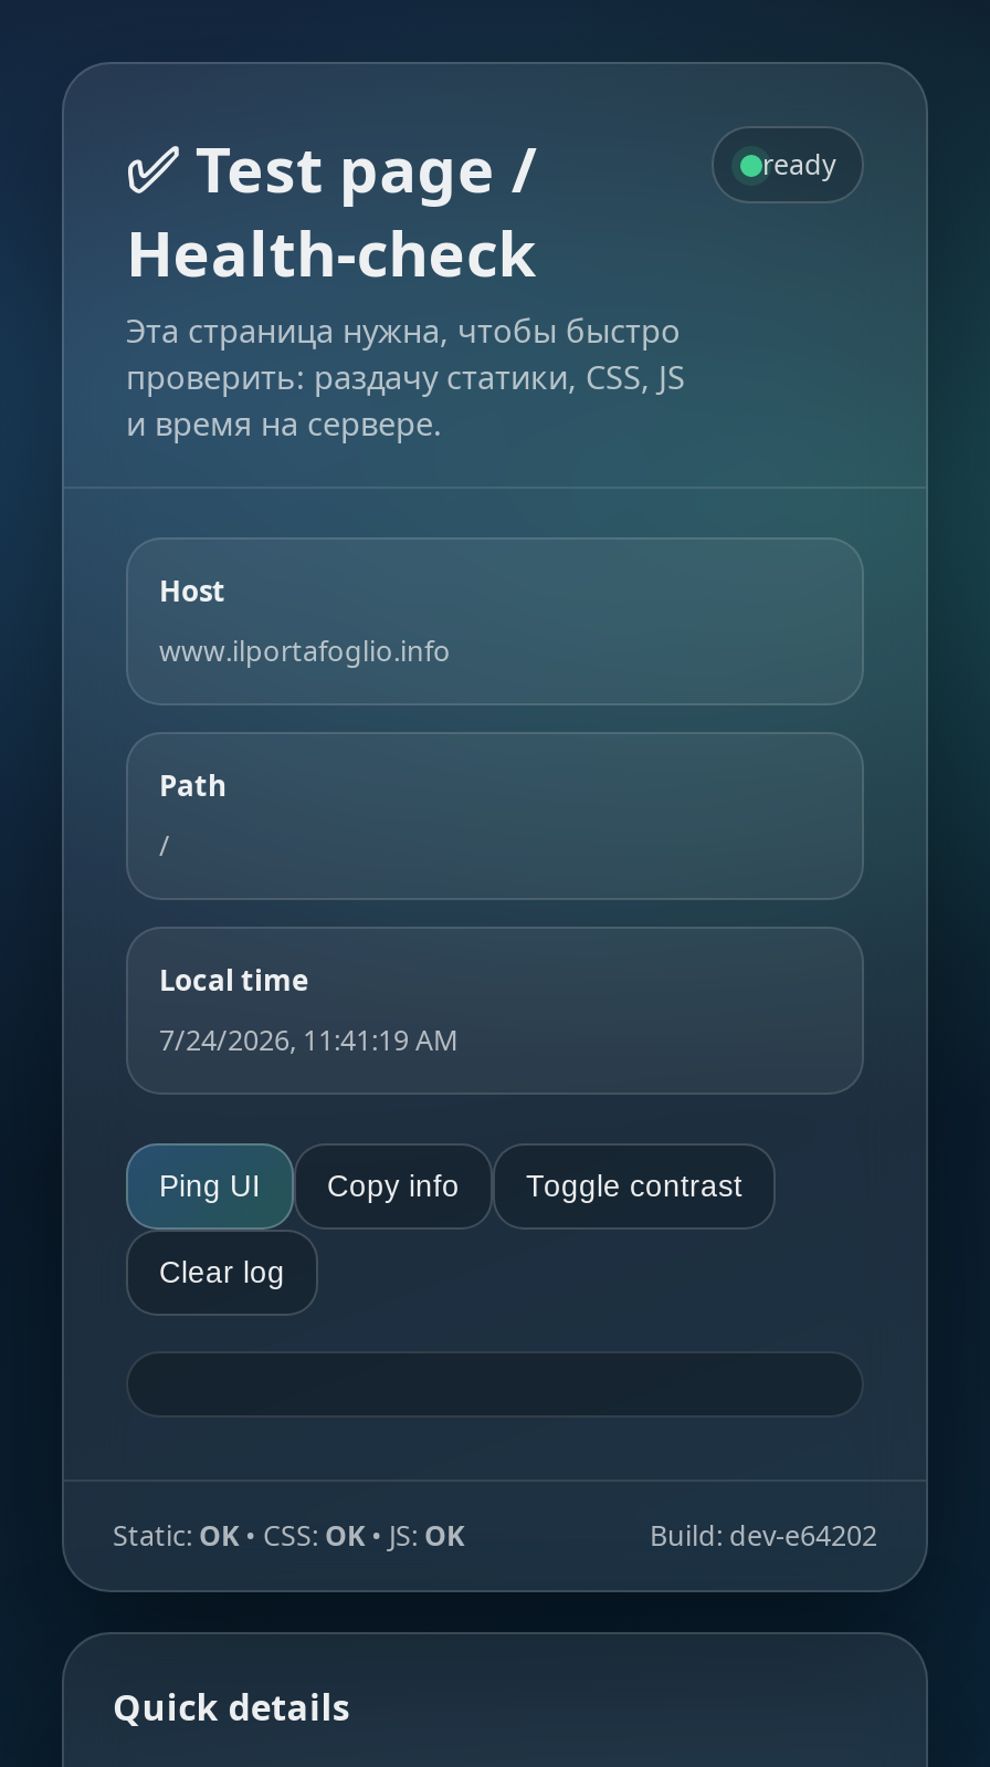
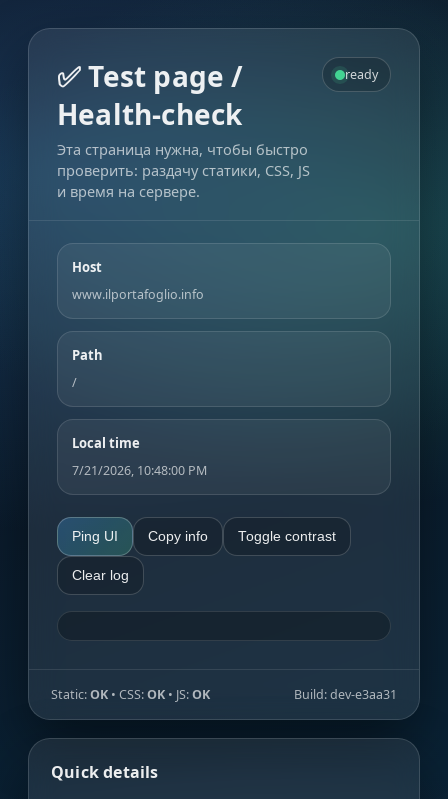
- 7/24/2026, 11:41:19 AM
+ 7/21/2026, 10:48:00 PM

- Build: dev-e64202
+ Build: dev-e3aa31
